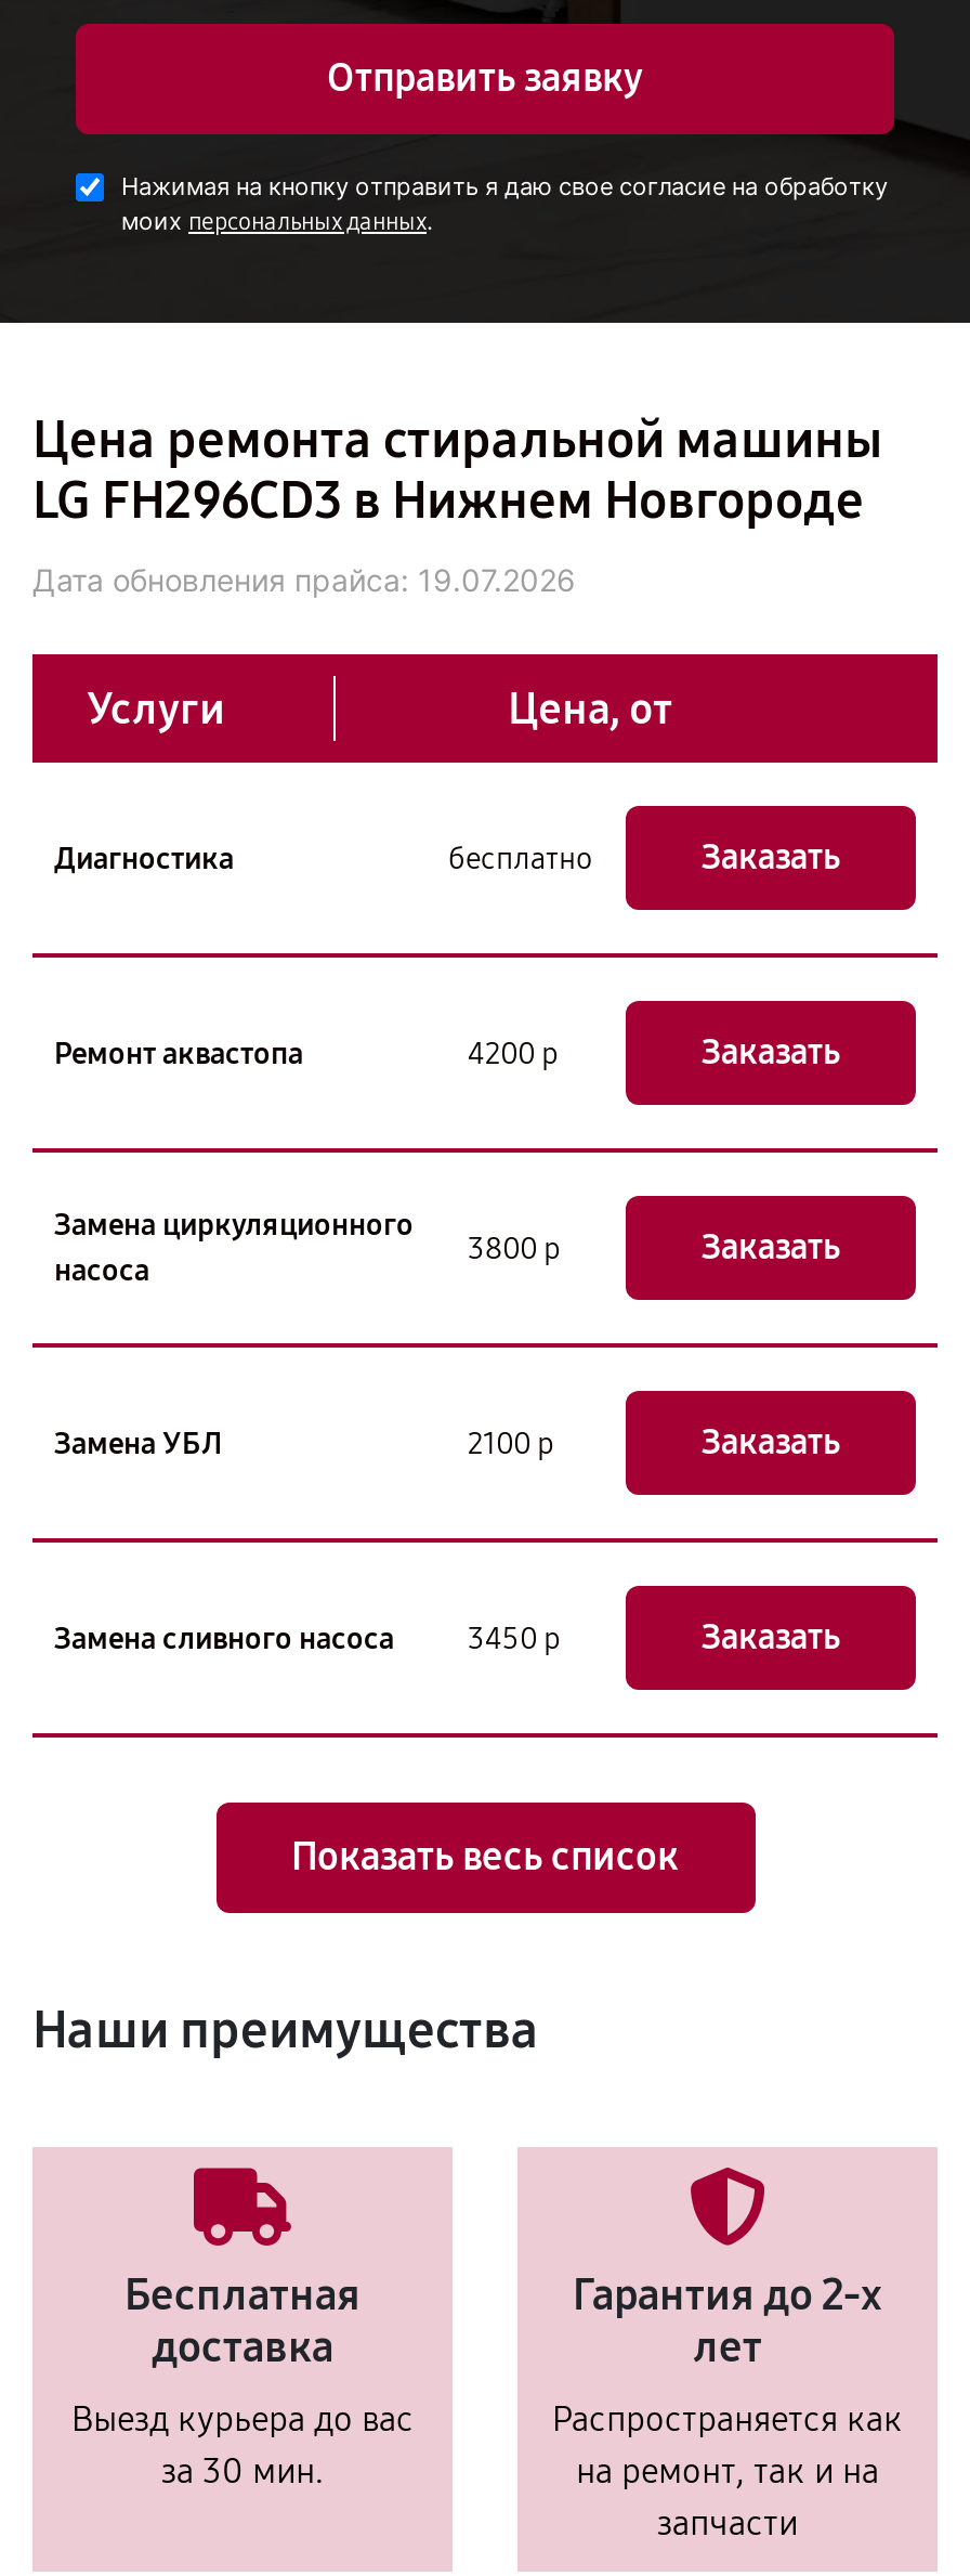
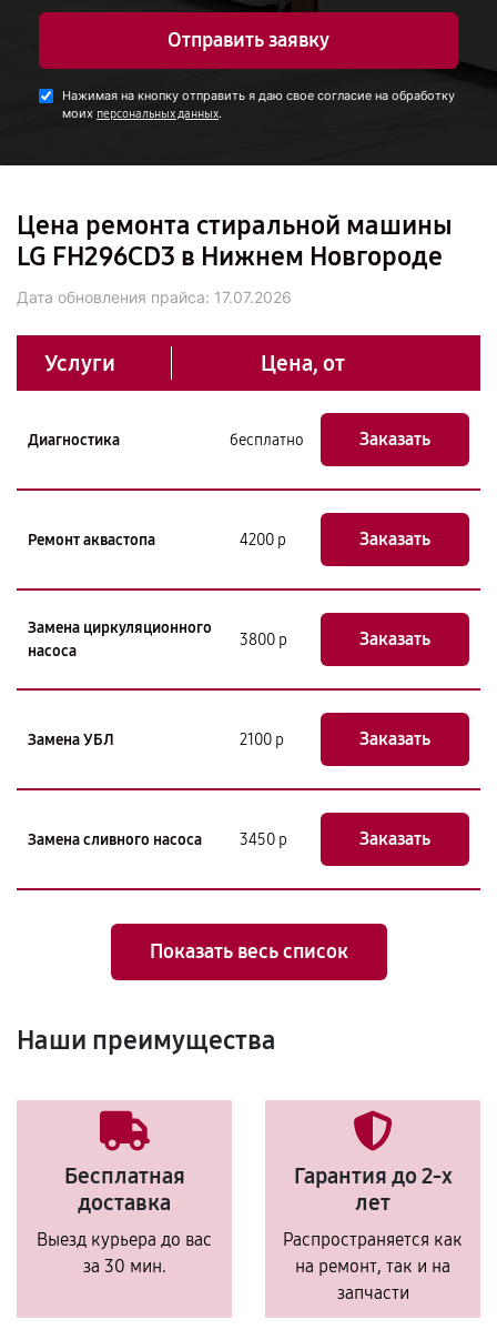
- Дата обновления прайса: 19.07.2026
+ Дата обновления прайса: 17.07.2026
